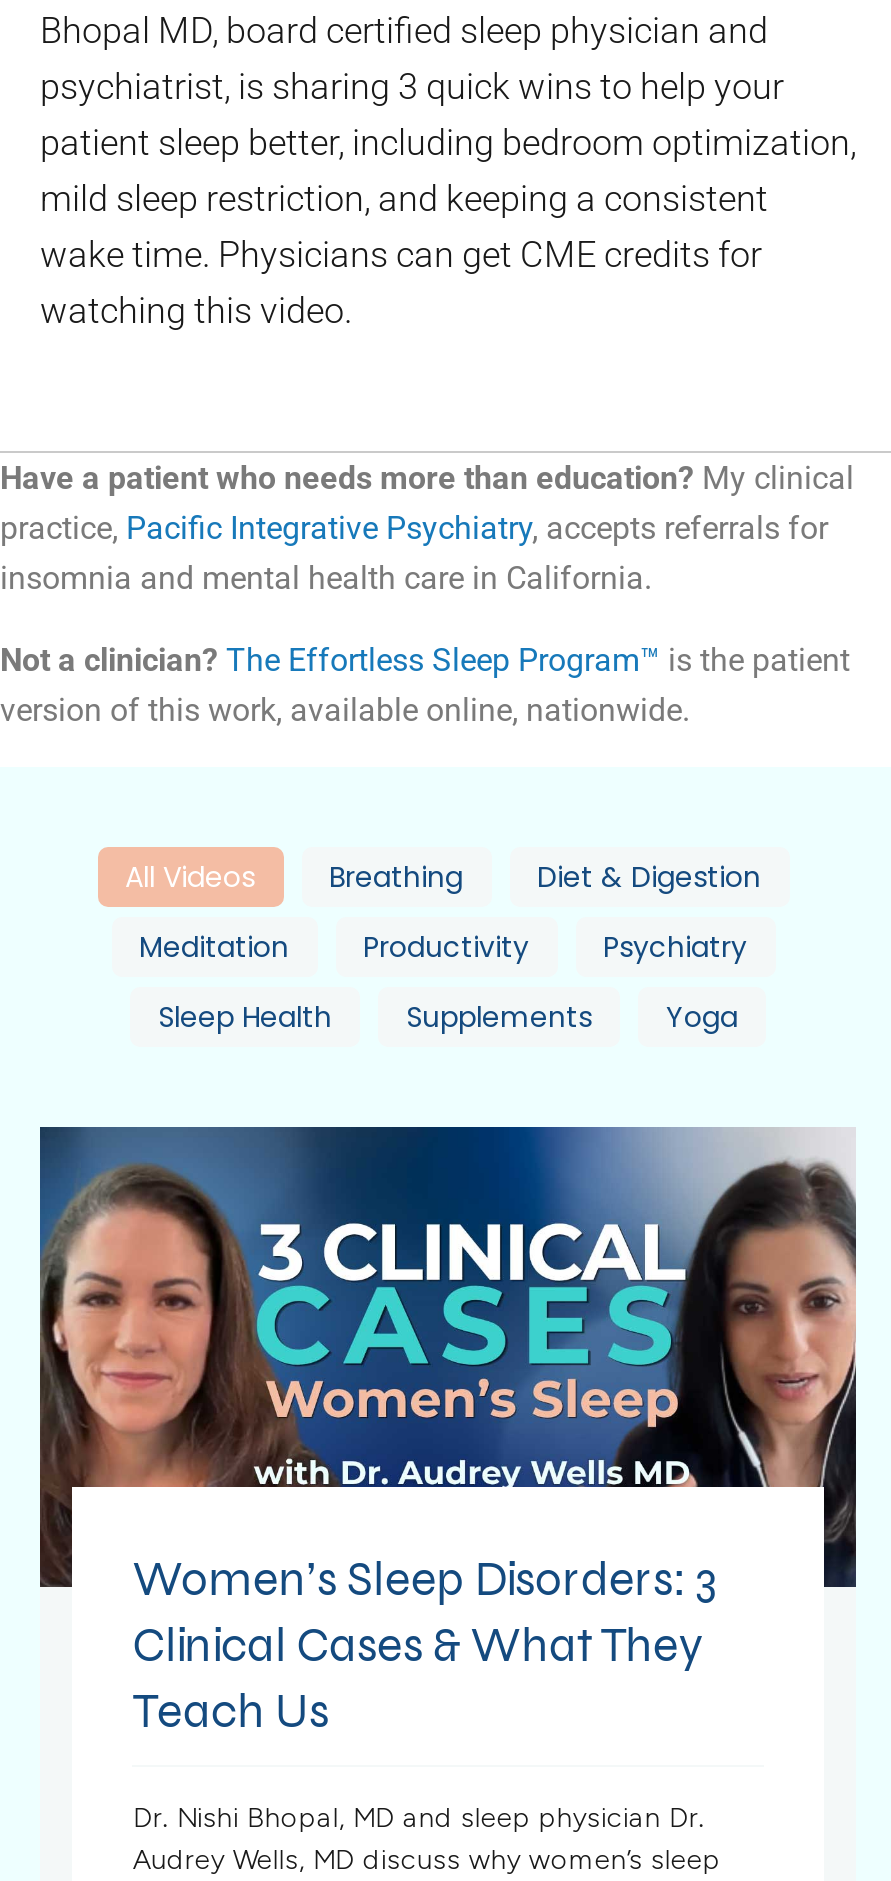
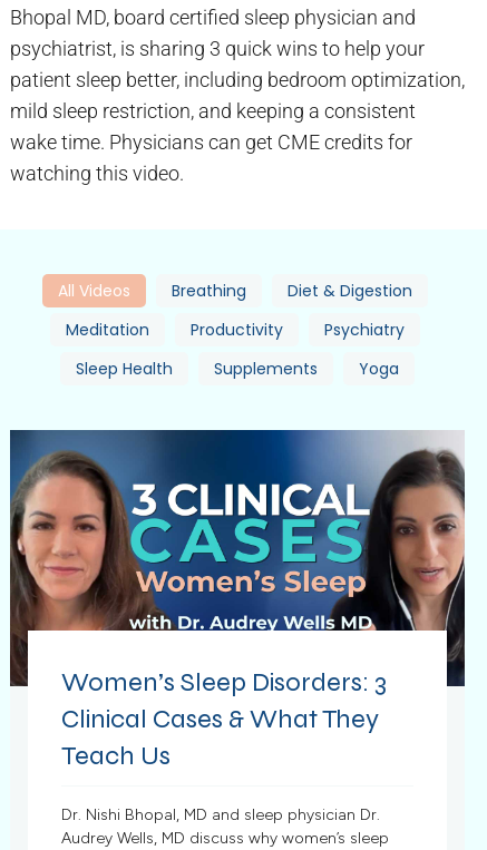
- Have a patient who needs more than education? My clinical
- practice, Pacific Integrative Psychiatry, accepts referrals for
- insomnia and mental health care in California.
- Not a clinician? The Effortless Sleep Program™ is the patient
- version of this work, available online, nationwide.
